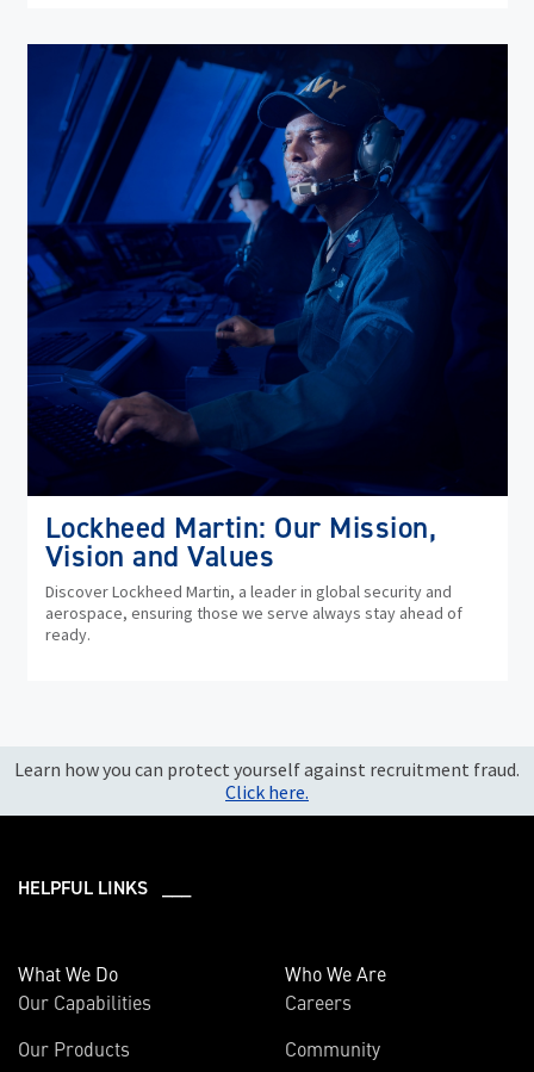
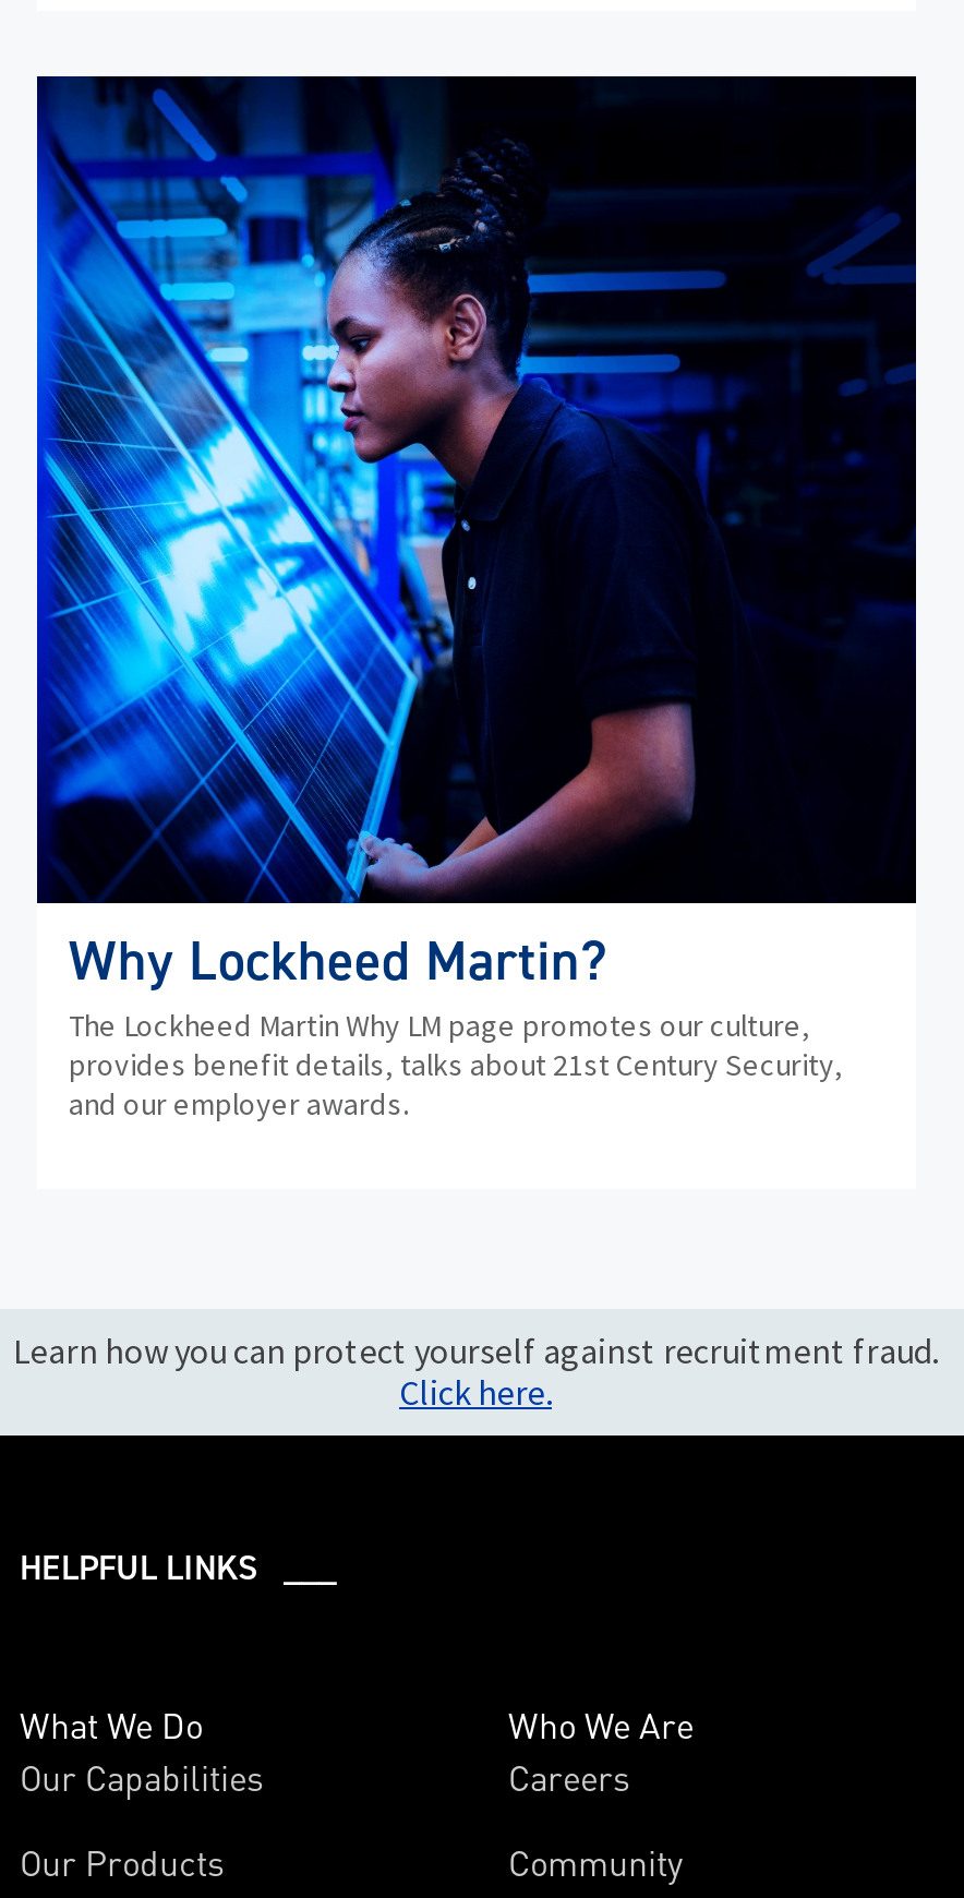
- [image]
- Lockheed Martin: Our Mission,
- Vision and Values
- Discover Lockheed Martin, a leader in global security and
- aerospace, ensuring those we serve always stay ahead of
- ready.
+ [image]
+ Why Lockheed Martin?
+ The Lockheed Martin Why LM page promotes our culture,
+ provides benefit details, talks about 21st Century Security,
+ and our employer awards.
